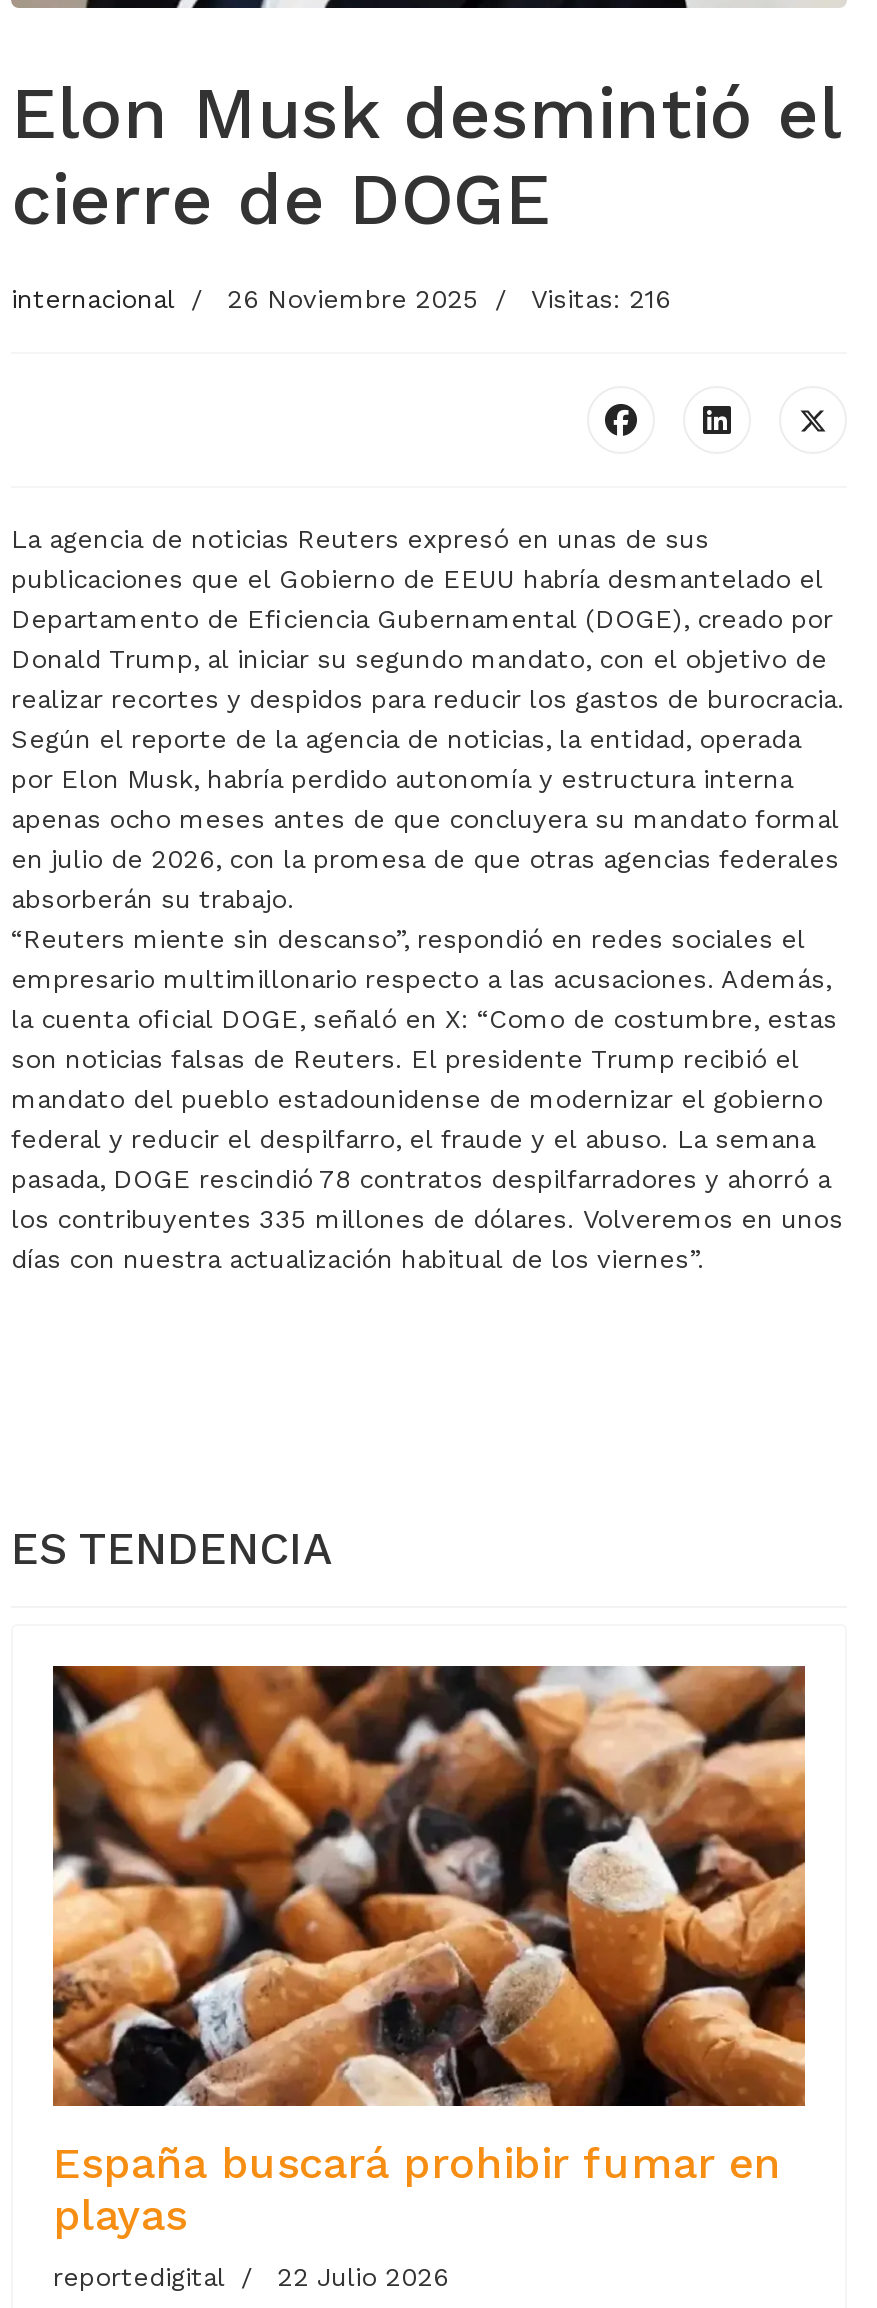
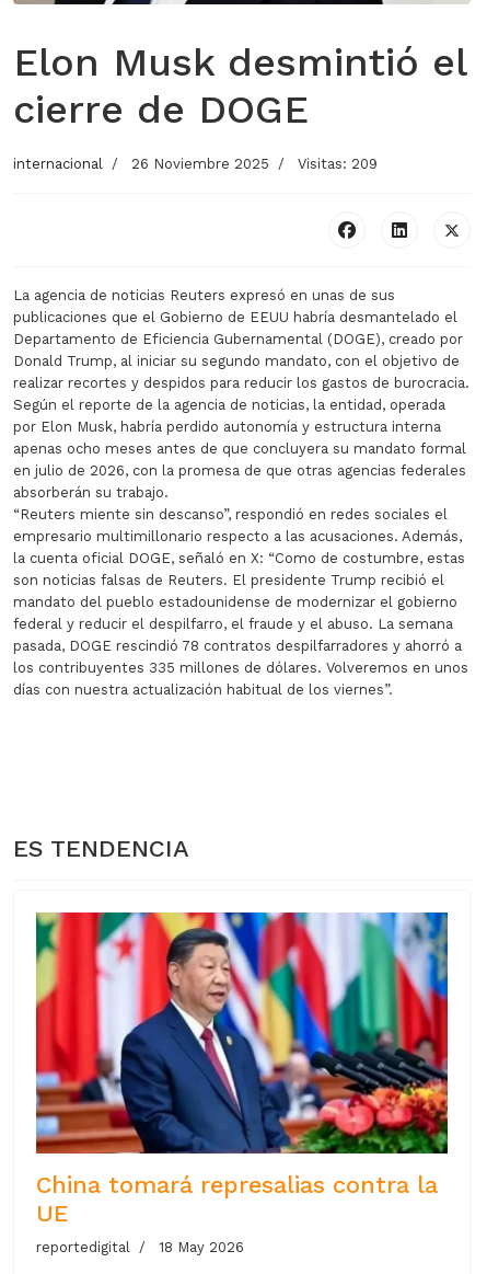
- internacional 26 Noviembre 2025 Visitas: 216
+ internacional 26 Noviembre 2025 Visitas: 209

- [image]
- España buscará prohibir fumar en
- playas
+ [image]
+ China tomará represalias contra la
+ UE

- reportedigital 22 Julio 2026
+ reportedigital 18 May 2026
